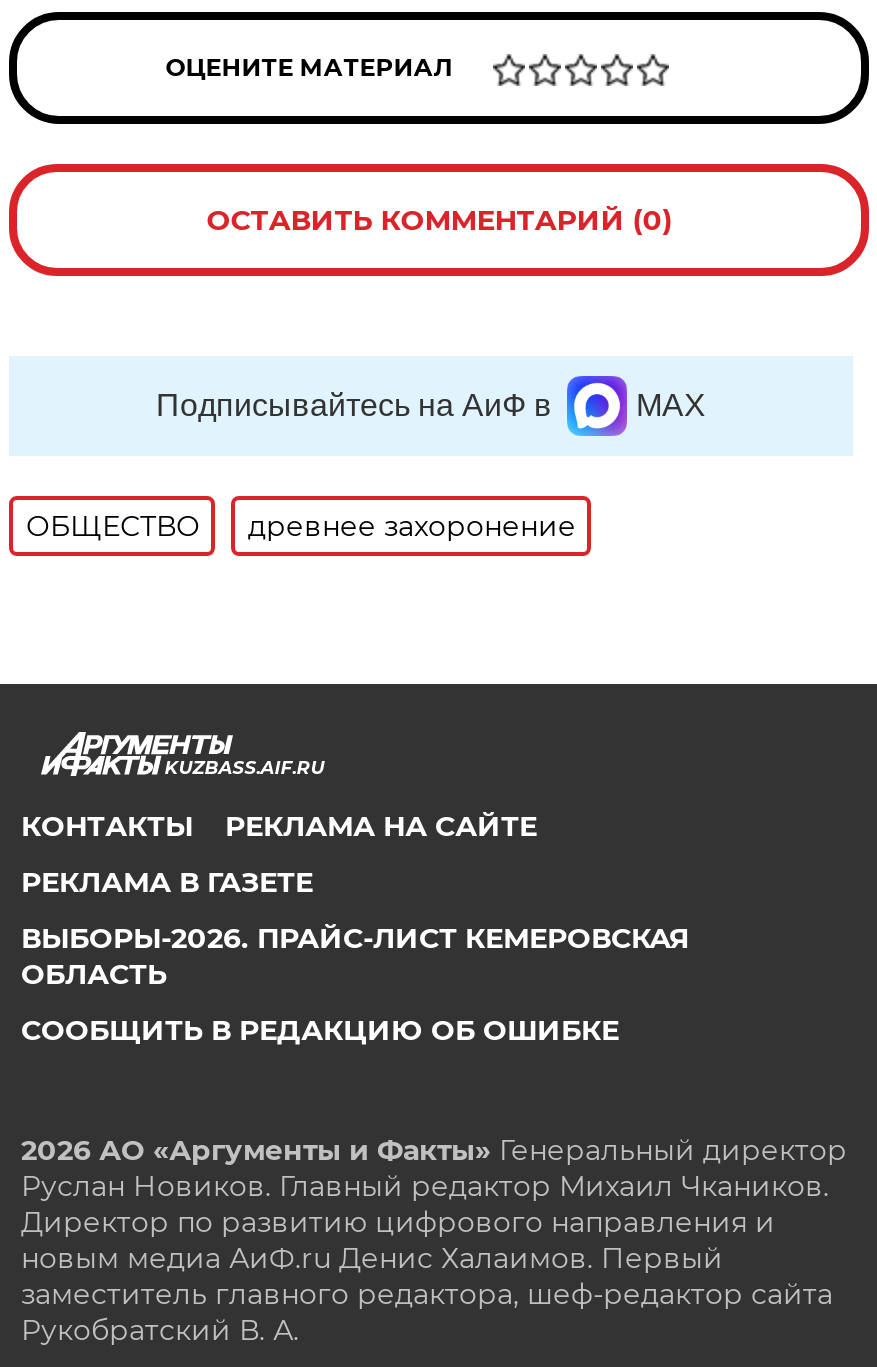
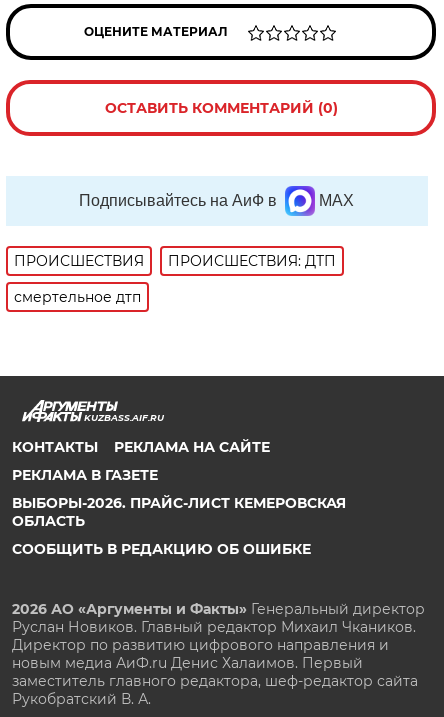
- ОБЩЕСТВО
- древнее захоронение
+ ПРОИСШЕСТВИЯ
+ ПРОИСШЕСТВИЯ: ДТП
+ смертельное дтп
